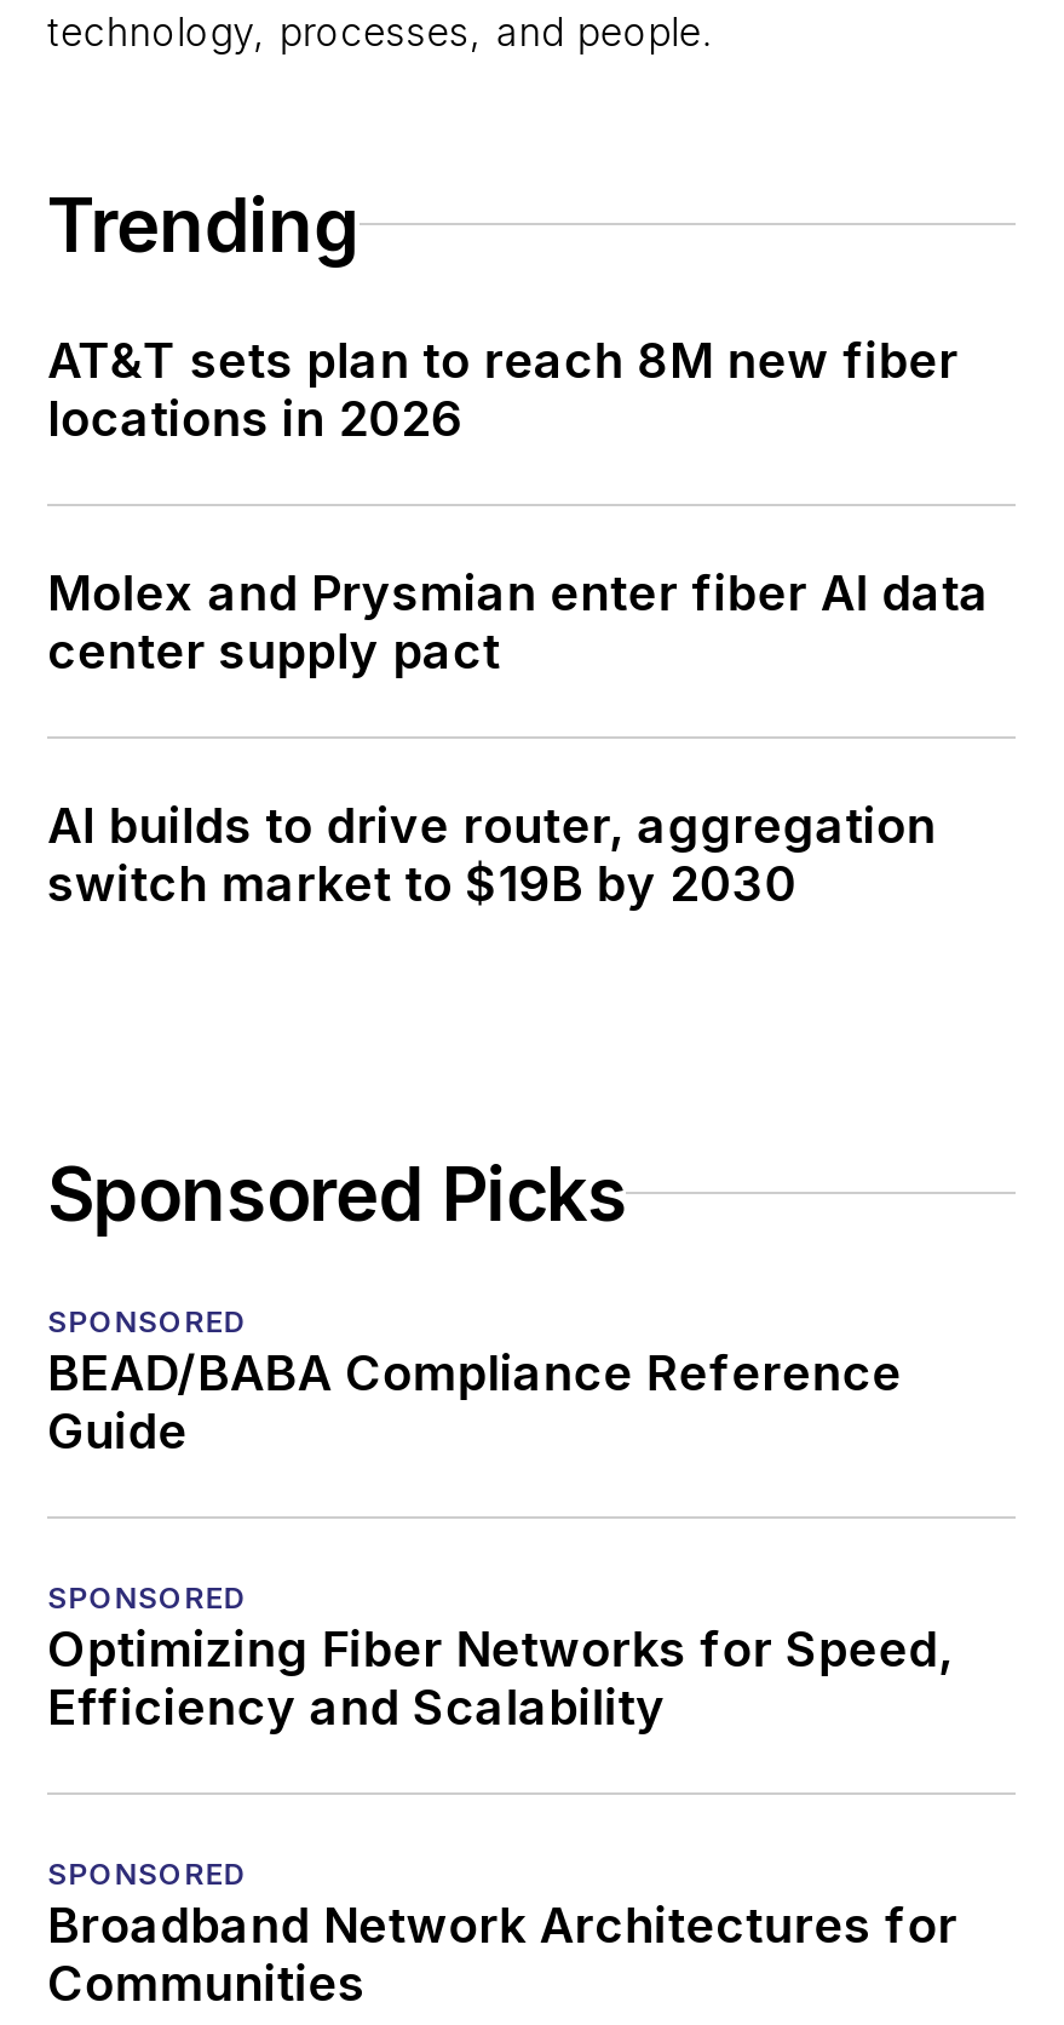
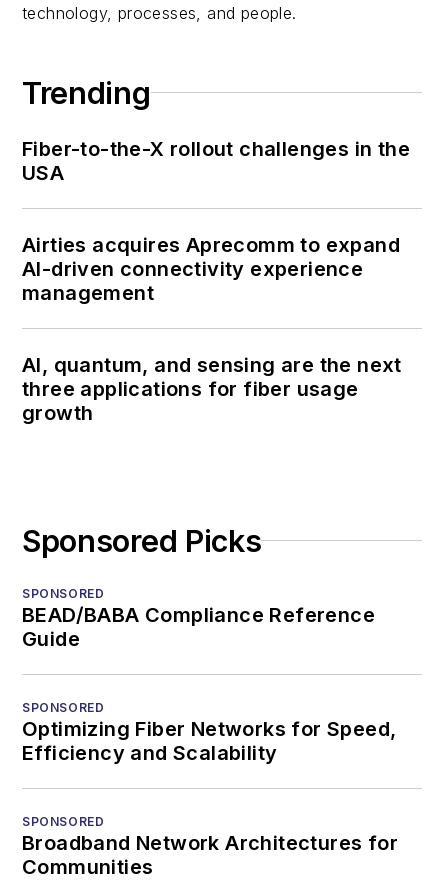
- AT&T sets plan to reach 8M new fiber
- locations in 2026
+ Fiber-to-the-X rollout challenges in the
+ USA

- Molex and Prysmian enter fiber AI data
- center supply pact
+ Airties acquires Aprecomm to expand
+ AI-driven connectivity experience
+ management

- AI builds to drive router, aggregation
- switch market to $19B by 2030
+ AI, quantum, and sensing are the next
+ three applications for fiber usage
+ growth
